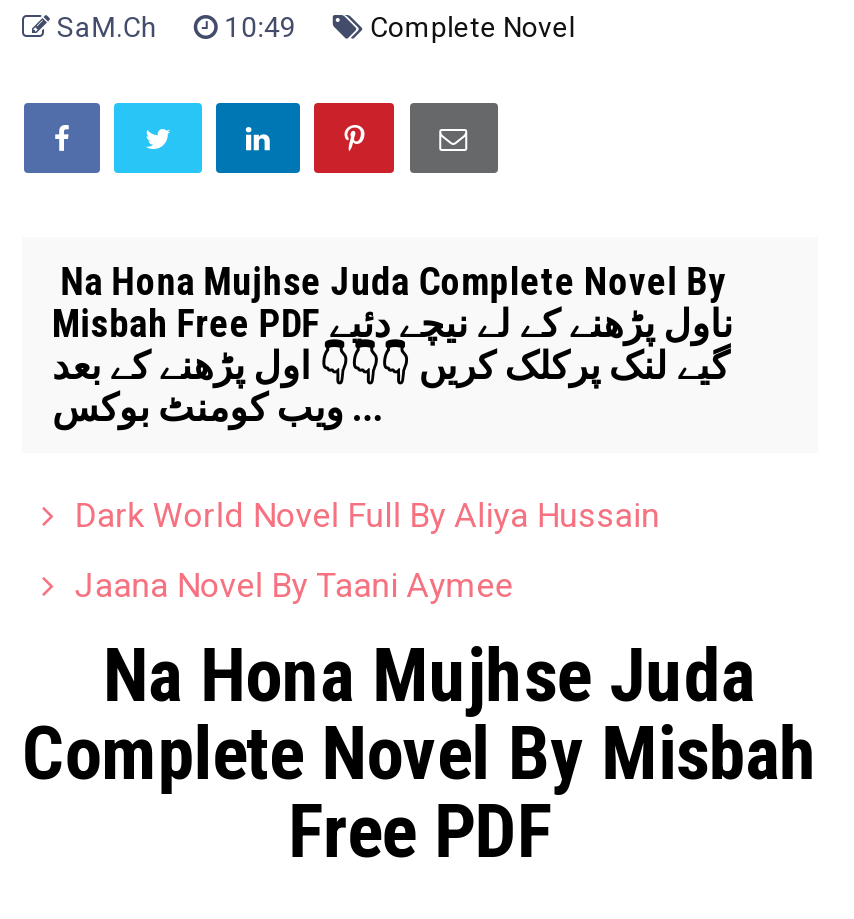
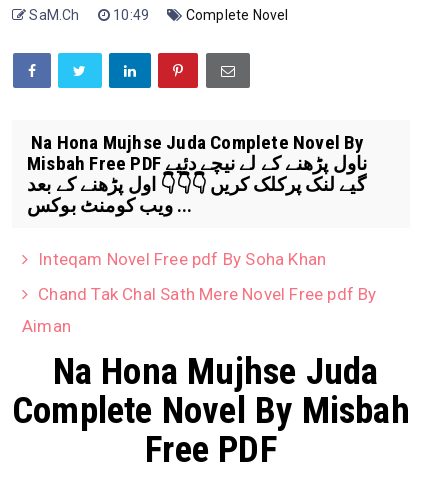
- Dark World Novel Full By Aliya Hussain
- Jaana Novel By Taani Aymee
+ Inteqam Novel Free pdf By Soha Khan
+ Chand Tak Chal Sath Mere Novel Free pdf By
+ Aiman
